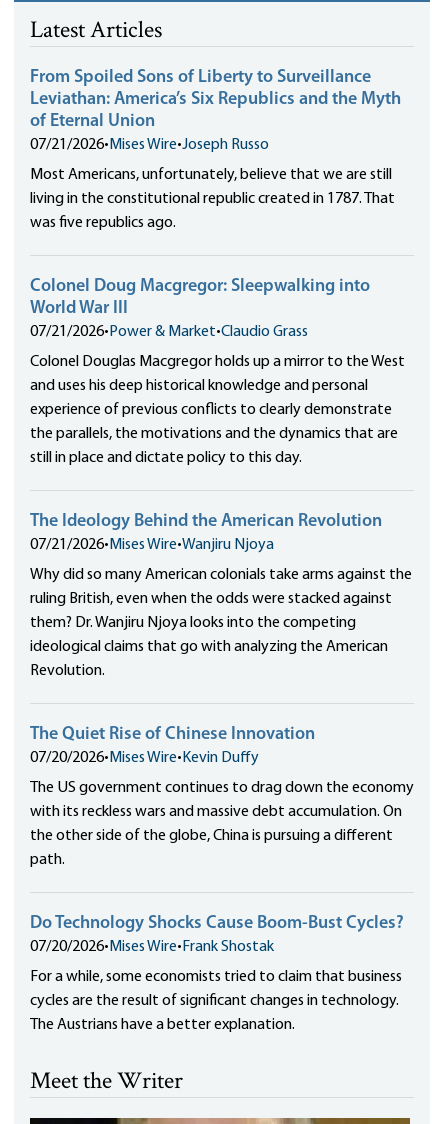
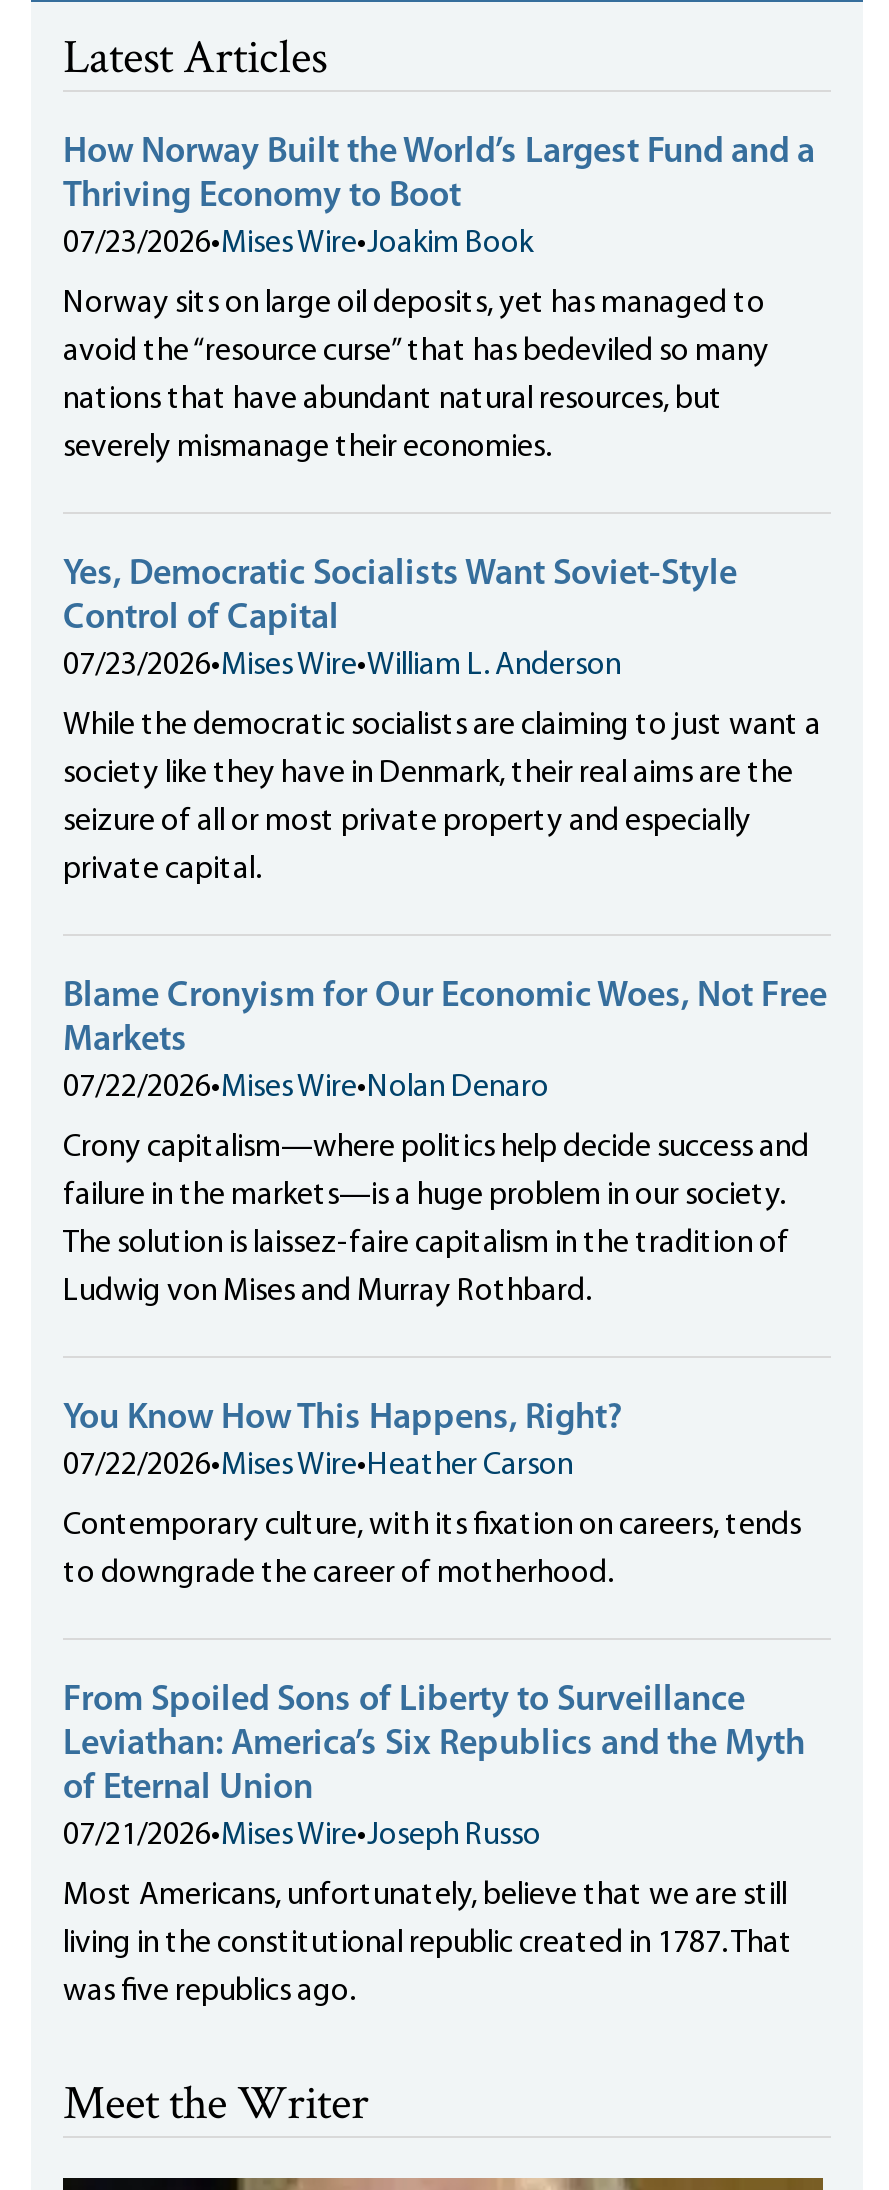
+ How Norway Built the World’s Largest Fund and a
+ Thriving Economy to Boot
+ 07/23/2026•Mises Wire•Joakim Book
+ Norway sits on large oil deposits, yet has managed to
+ avoid the “resource curse” that has bedeviled so many
+ nations that have abundant natural resources, but
+ severely mismanage their economies.
+ Yes, Democratic Socialists Want Soviet-Style
+ Control of Capital
+ 07/23/2026•Mises Wire•William L. Anderson
+ While the democratic socialists are claiming to just want a
+ society like they have in Denmark, their real aims are the
+ seizure of all or most private property and especially
+ private capital.
+ Blame Cronyism for Our Economic Woes, Not Free
+ Markets
+ 07/22/2026•Mises Wire•Nolan Denaro
+ Crony capitalism—where politics help decide success and
+ failure in the markets—is a huge problem in our society.
+ The solution is laissez-faire capitalism in the tradition of
+ Ludwig von Mises and Murray Rothbard.
+ You Know How This Happens, Right?
+ 07/22/2026•Mises Wire•Heather Carson
+ Contemporary culture, with its fixation on careers, tends
+ to downgrade the career of motherhood.

moved down: From Spoiled Sons of Liberty to Surveillance | Leviathan: America’s Six Republics and the Myth | of Eternal Union | 07/21/2026•Mises Wire•Joseph Russo | Most Americans, unfortunately, believe that we are still | living in the constitutional republic created in 1787. That | was five republics ago.

- Colonel Doug Macgregor: Sleepwalking into
- World War III
- 07/21/2026• Power & Market•Claudio Grass
- Colonel Douglas Macgregor holds up a mirror to the West
- and uses his deep historical knowledge and personal
- experience of previous conflicts to clearly demonstrate
- the parallels, the motivations and the dynamics that are
- still in place and dictate policy to this day.
- The Ideology Behind the American Revolution
- 07/21/2026• Mises Wire•Wanjiru Njoya
- Why did so many American colonials take arms against the
- ruling British, even when the odds were stacked against
- them? Dr. Wanjiru Njoya looks into the competing
- ideological claims that go with analyzing the American
- Revolution.
- The Quiet Rise of Chinese Innovation
- 07/20/2026• Mises Wire• Kevin Duffy
- The US government continues to drag down the economy
- with its reckless wars and massive debt accumulation. On
- the other side of the globe, China is pursuing a different
- path.
- Do Technology Shocks Cause Boom-Bust Cycles?
- 07/20/2026• Mises Wire• Frank Shostak
- For a while, some economists tried to claim that business
- cycles are the result of significant changes in technology.
- The Austrians have a better explanation.
